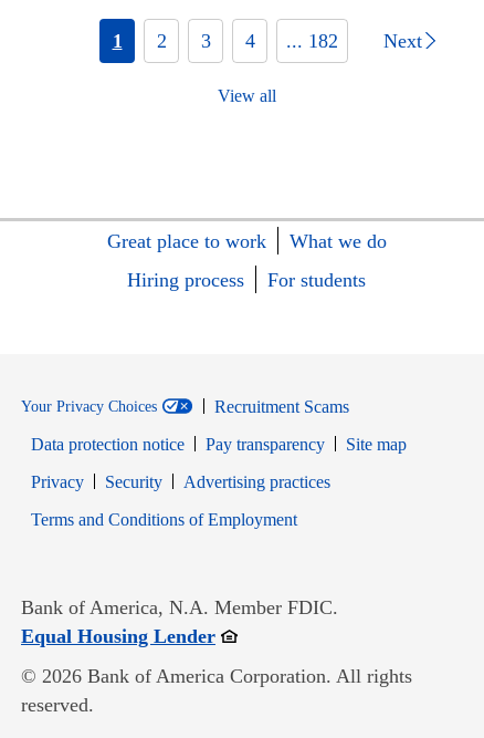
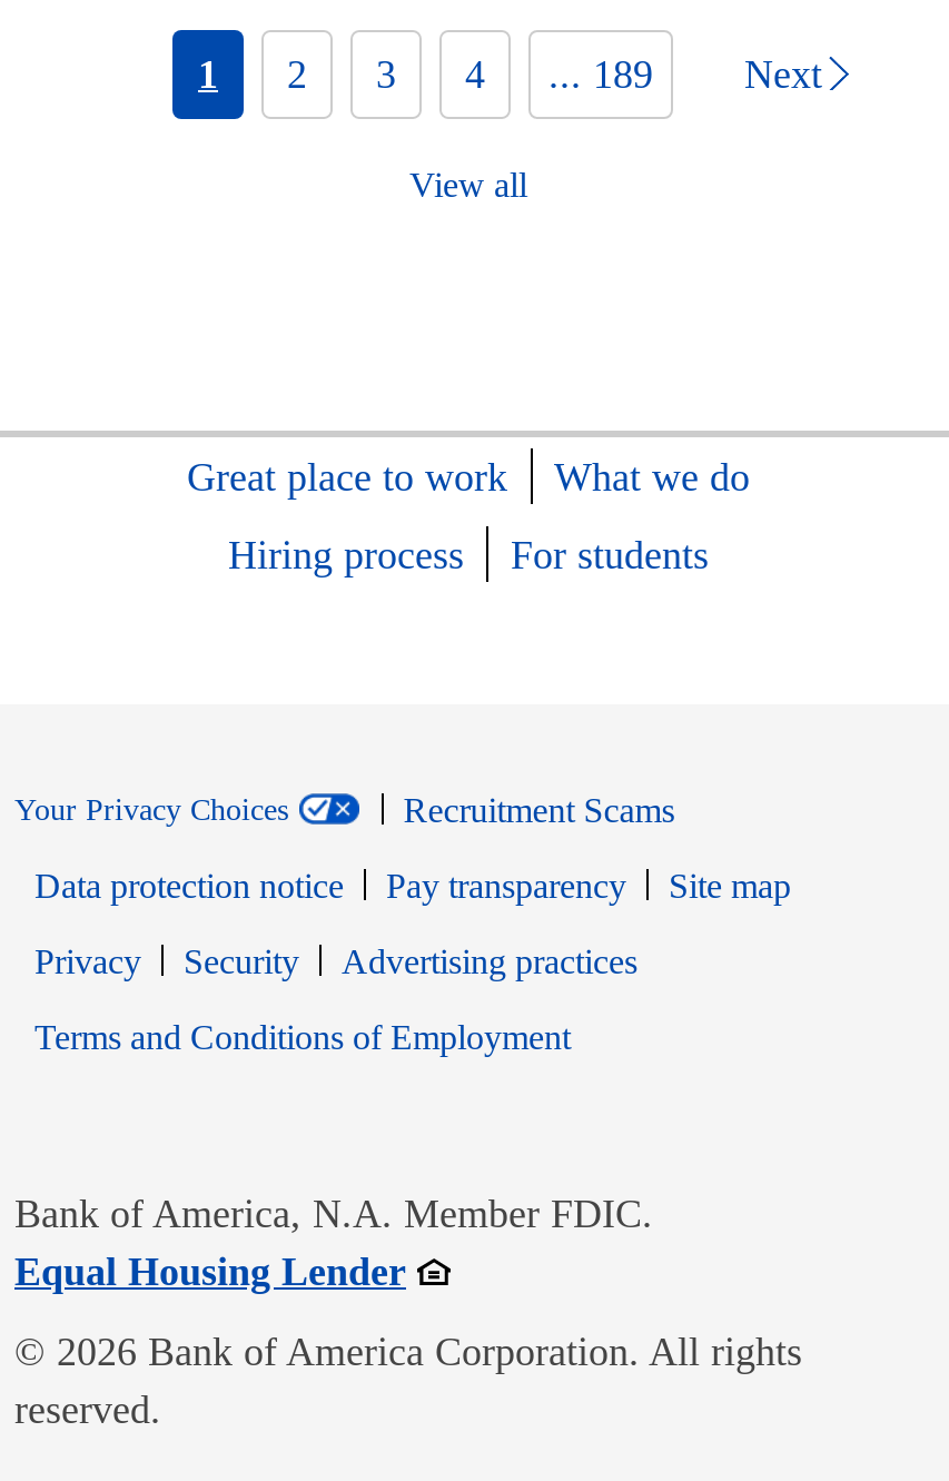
- 1 2 3 4 ... 182
+ 1 2 3 4 ... 189
